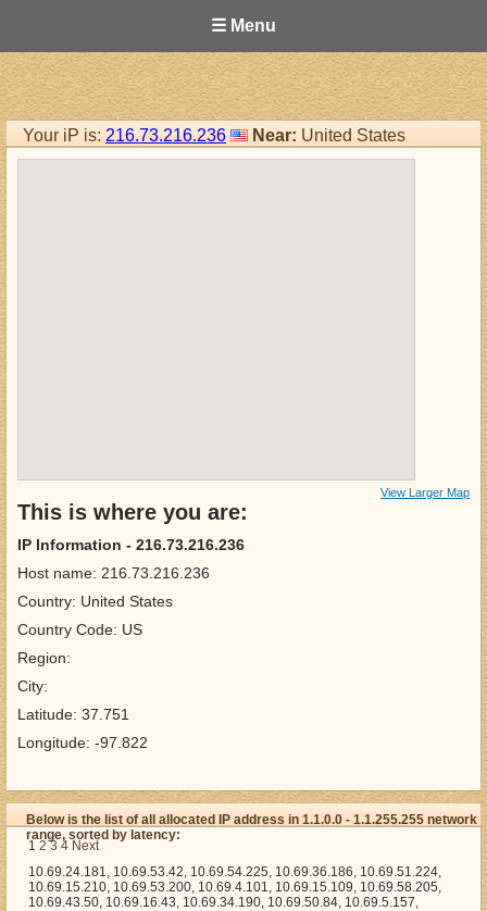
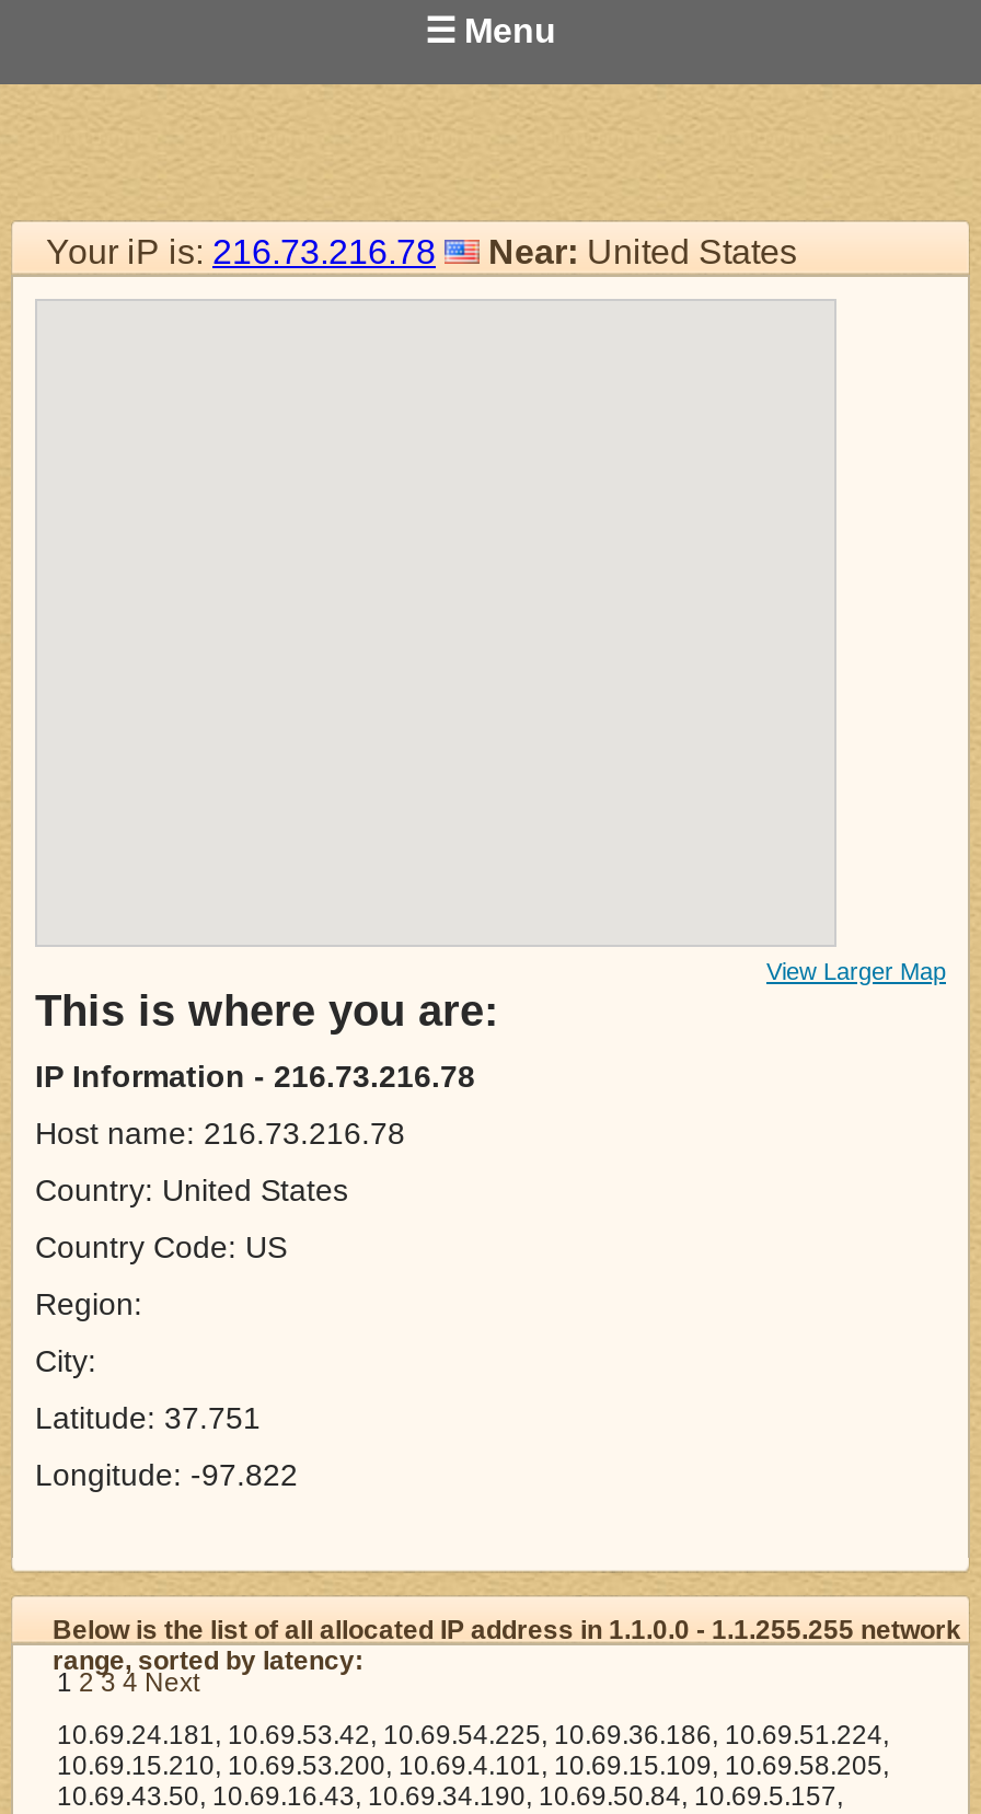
- Your iP is: 216.73.216.236 Near: United States
+ Your iP is: 216.73.216.78 Near: United States

- IP Information - 216.73.216.236
+ IP Information - 216.73.216.78

- Host name: 216.73.216.236
+ Host name: 216.73.216.78
